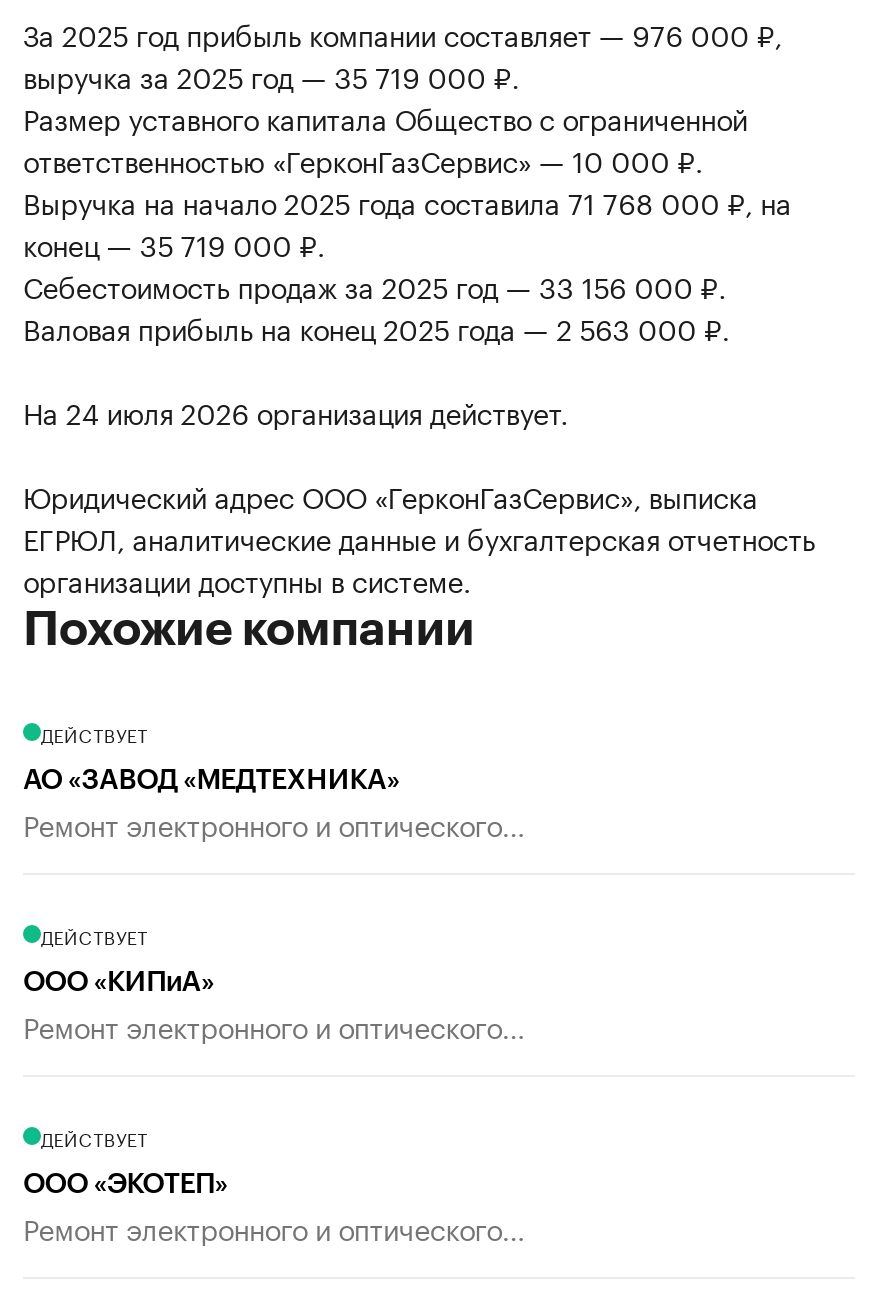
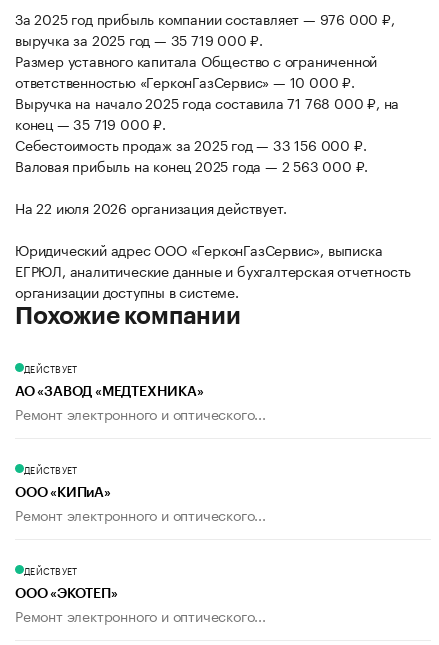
- На 24 июля 2026 организация действует.
+ На 22 июля 2026 организация действует.
